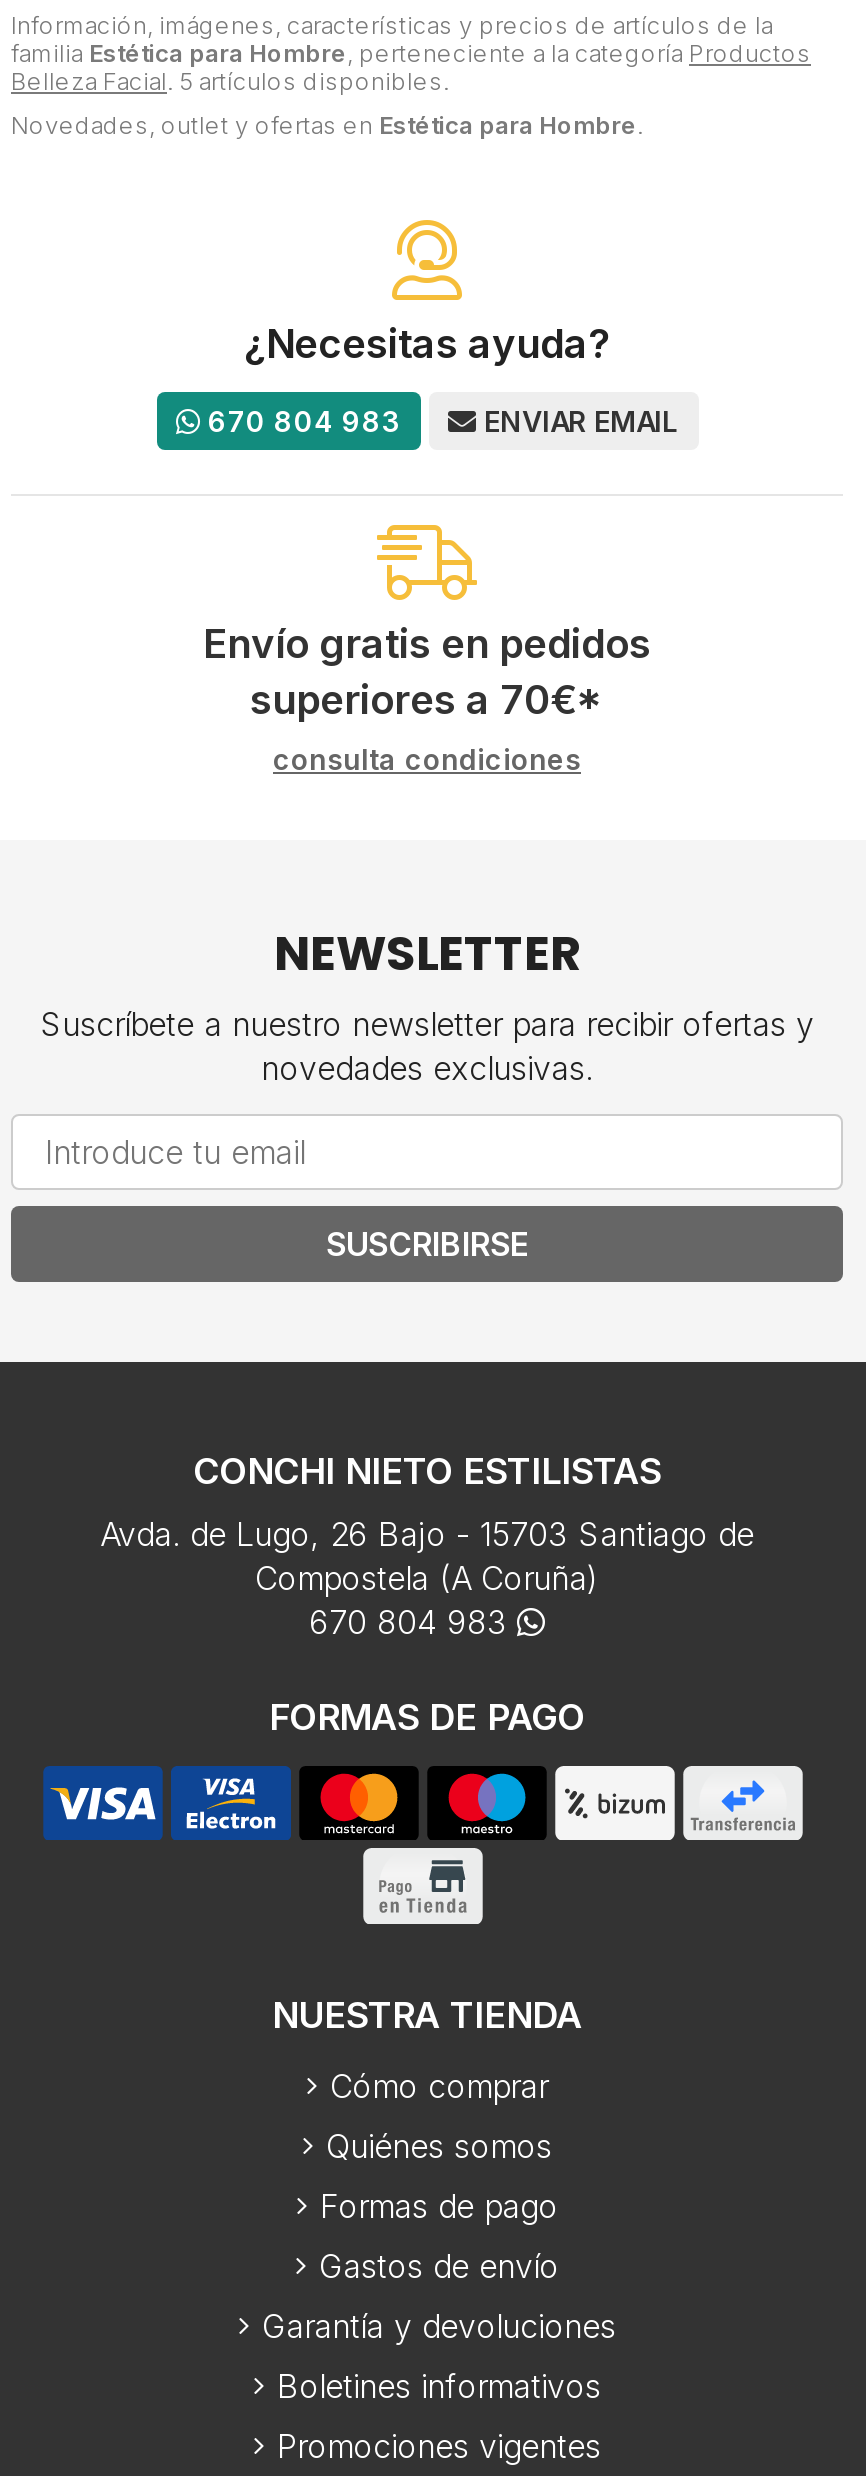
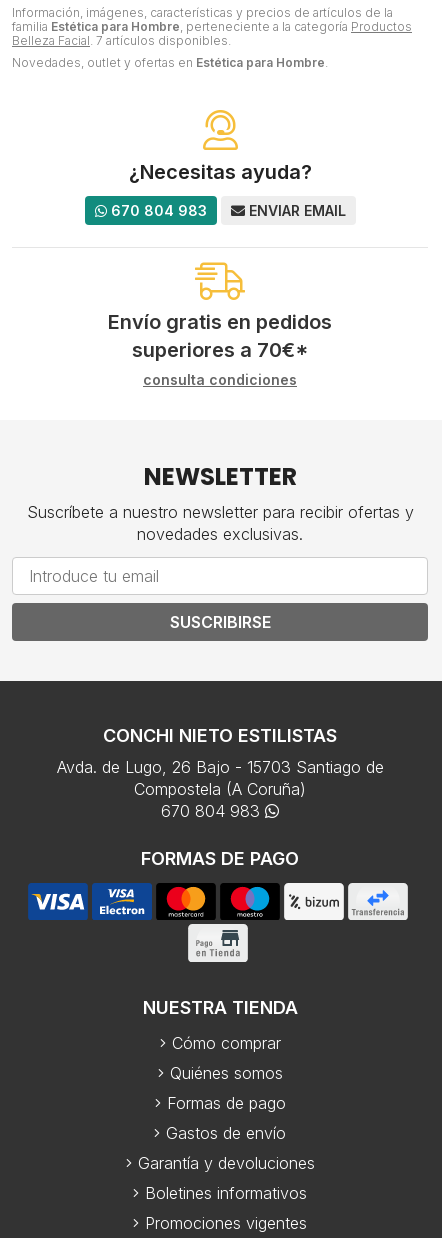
- Belleza Facial. 5 artículos disponibles.
+ Belleza Facial. 7 artículos disponibles.
